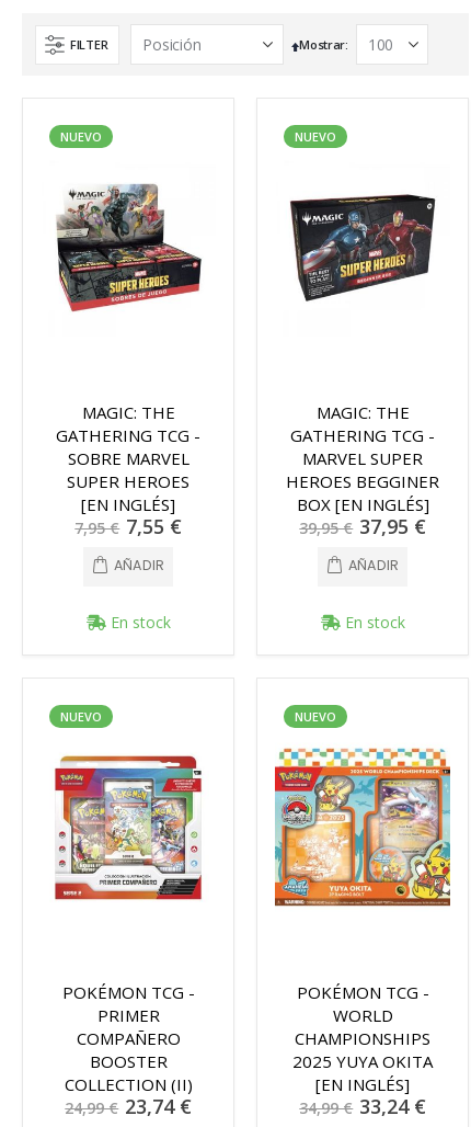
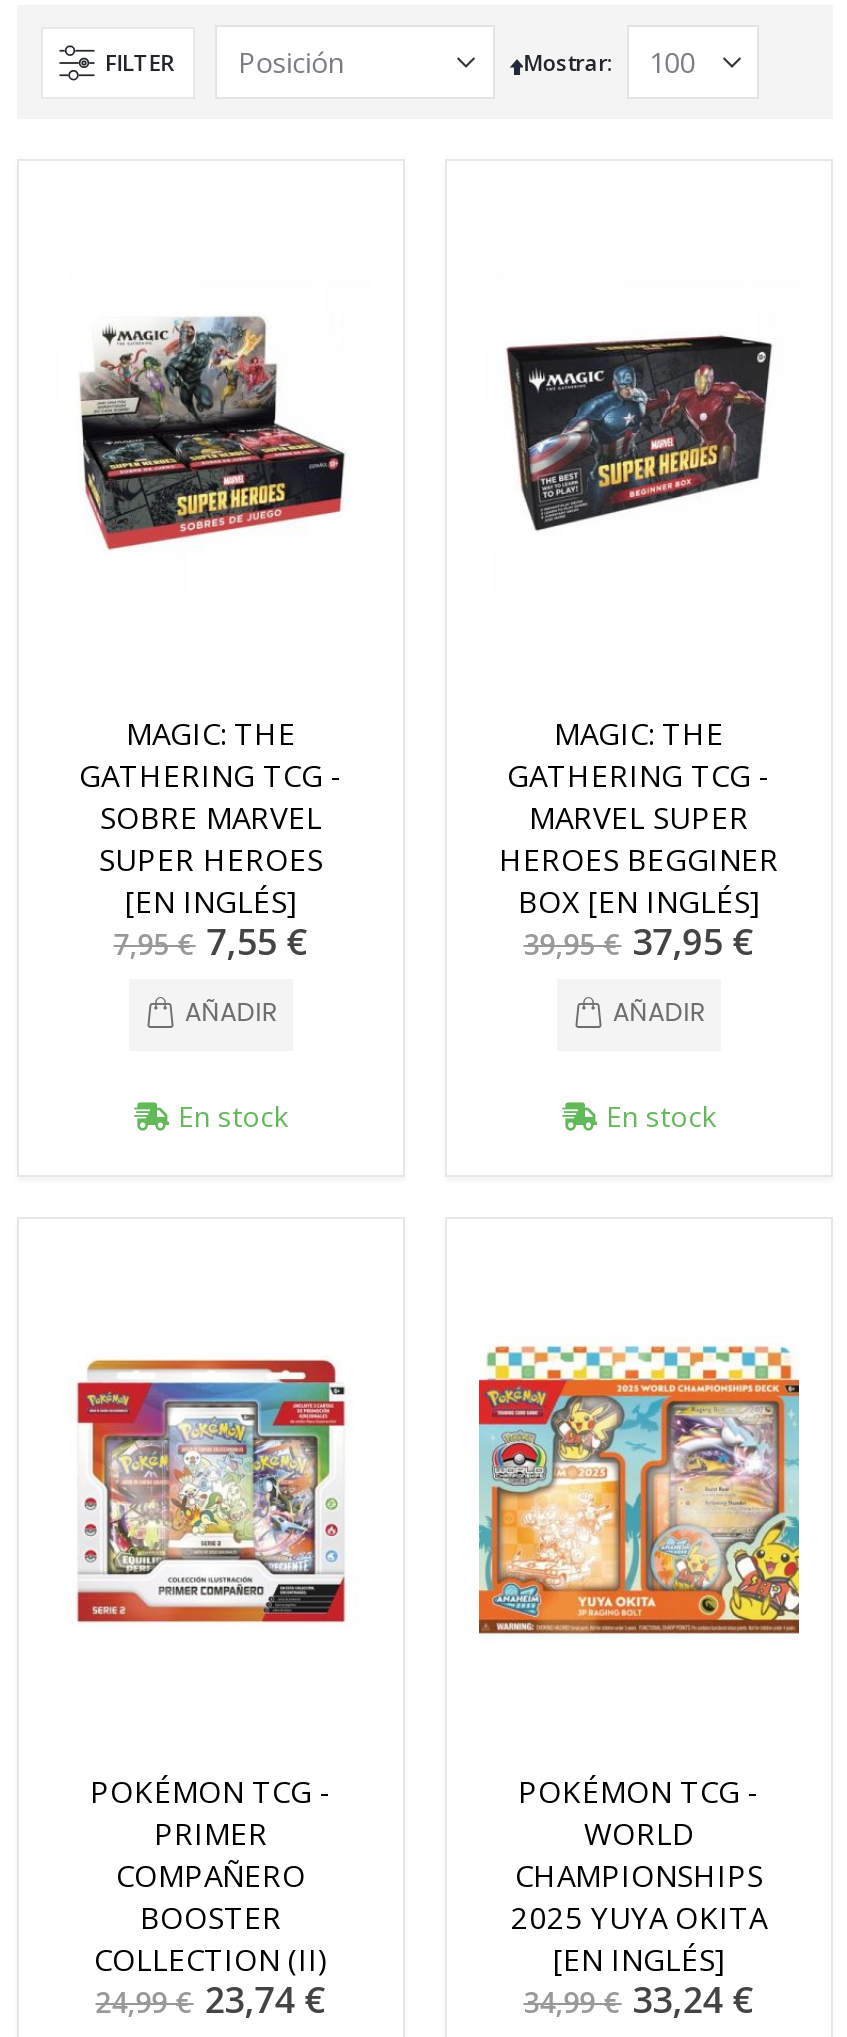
- NUEVO

- NUEVO

- NUEVO

- NUEVO
